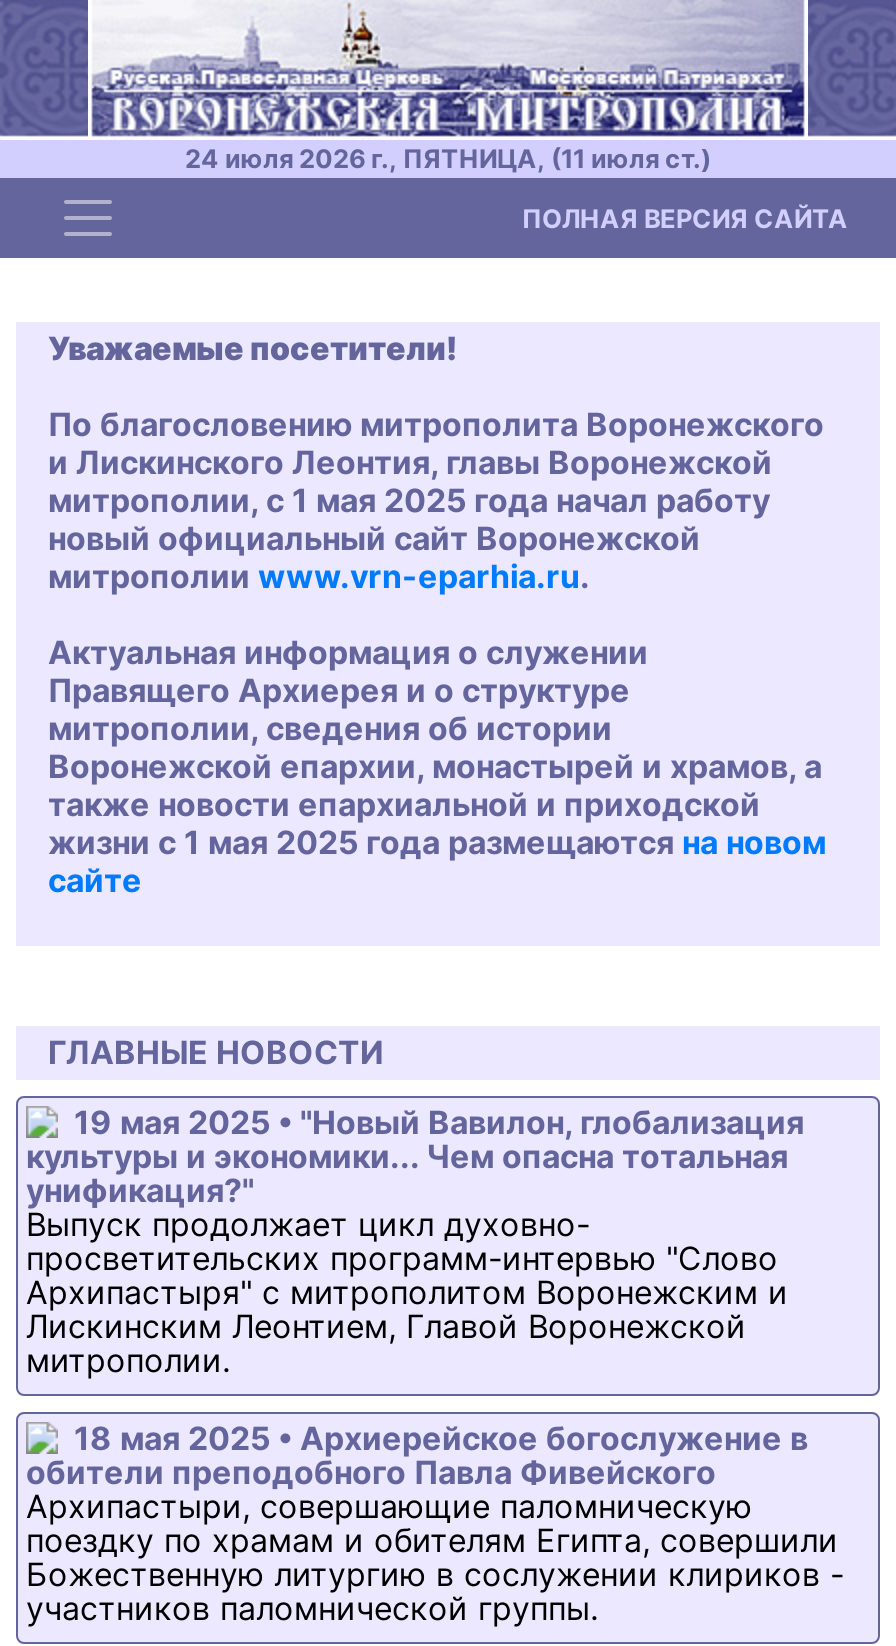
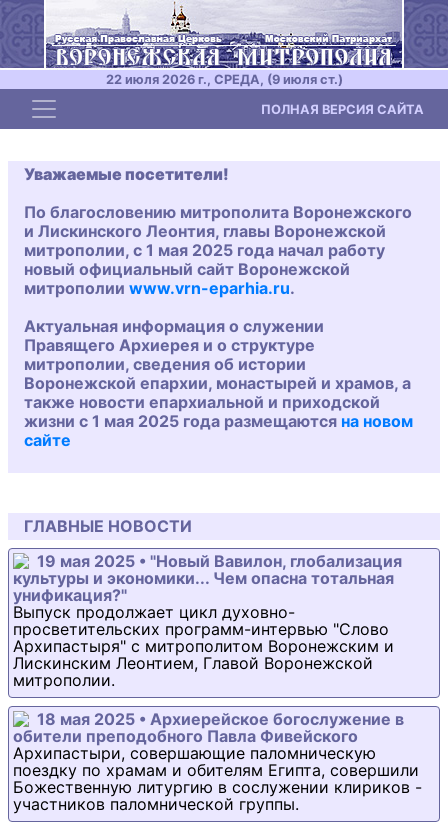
- 24 июля 2026 г., ПЯТНИЦА, (11 июля ст.)
+ 22 июля 2026 г., СРЕДА, (9 июля ст.)
